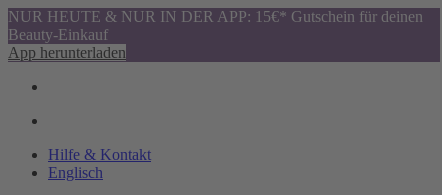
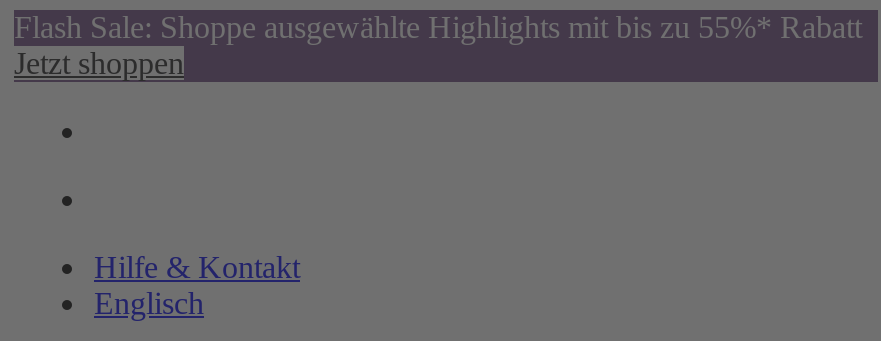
- NUR HEUTE & NUR IN DER APP: 15€* Gutschein für deinen
- Beauty-Einkauf
- App herunterladen
+ Flash Sale: Shoppe ausgewählte Highlights mit bis zu 55%* Rabatt
+ Jetzt shoppen
